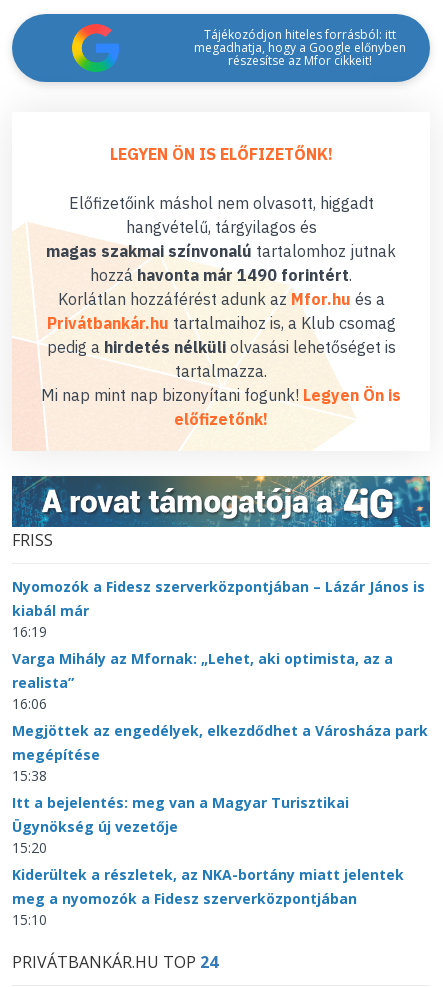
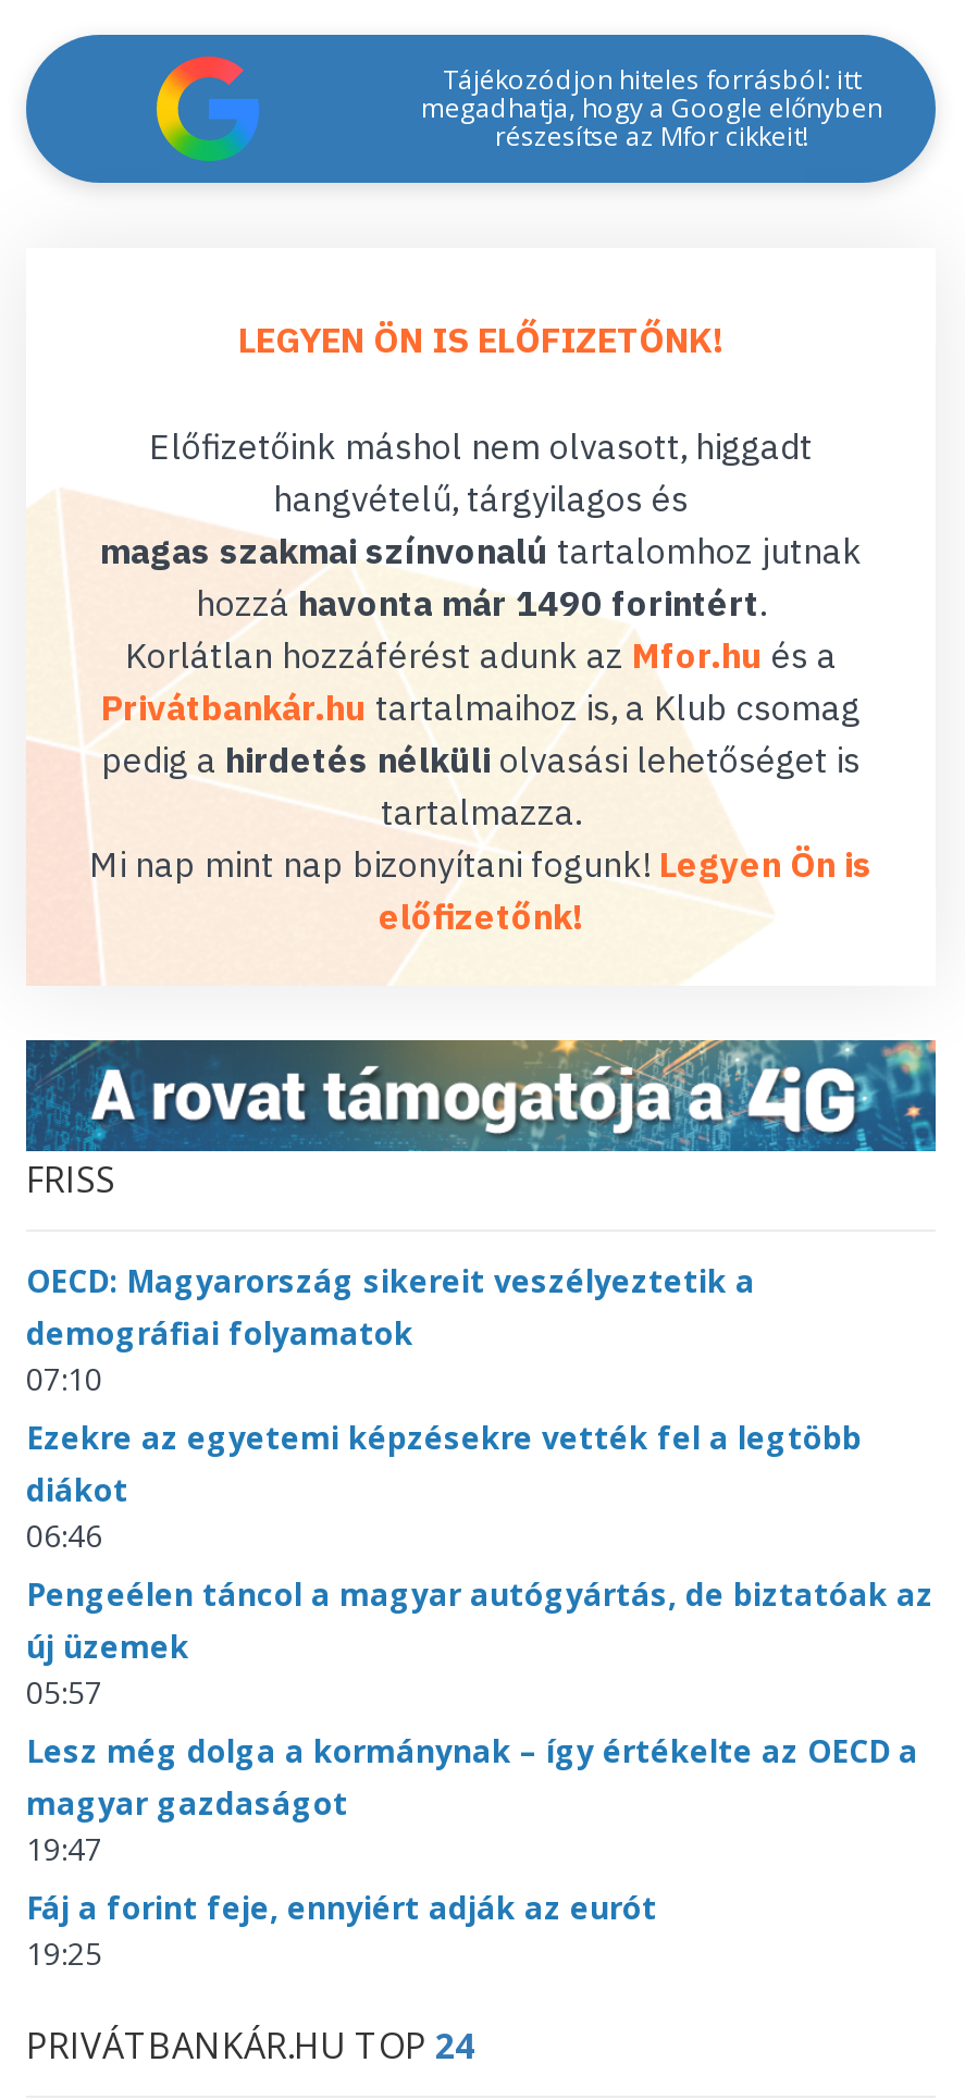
- Nyomozók a Fidesz szerverközpontjában – Lázár János is
- kiabál már
- 16:19
- Varga Mihály az Mfornak: „Lehet, aki optimista, az a
- realista”
- 16:06
- Megjöttek az engedélyek, elkezdődhet a Városháza park
- megépítése
- 15:38
- Itt a bejelentés: meg van a Magyar Turisztikai
- Ügynökség új vezetője
- 15:20
- Kiderültek a részletek, az NKA-bortány miatt jelentek
- meg a nyomozók a Fidesz szerverközpontjában
- 15:10
+ OECD: Magyarország sikereit veszélyeztetik a
+ demográfiai folyamatok
+ 07:10
+ Ezekre az egyetemi képzésekre vették fel a legtöbb
+ diákot
+ 06:46
+ Pengeélen táncol a magyar autógyártás, de biztatóak az
+ új üzemek
+ 05:57
+ Lesz még dolga a kormánynak – így értékelte az OECD a
+ magyar gazdaságot
+ 19:47
+ Fáj a forint feje, ennyiért adják az eurót
+ 19:25
